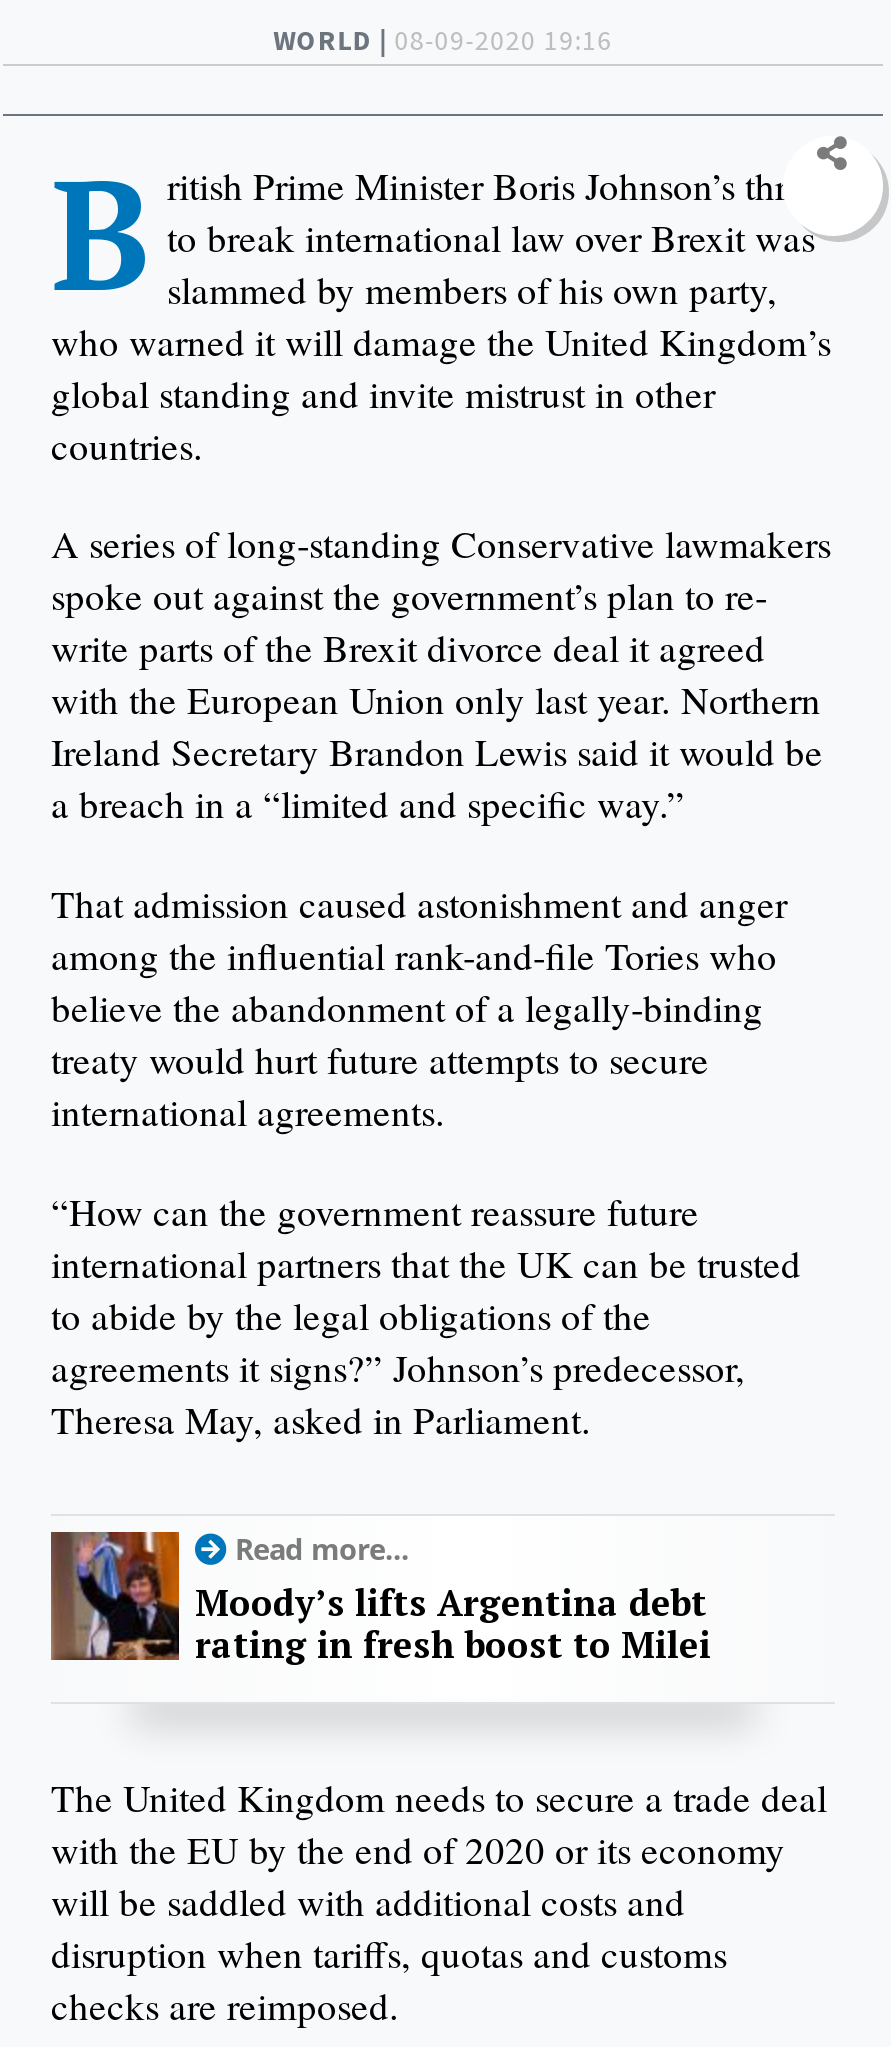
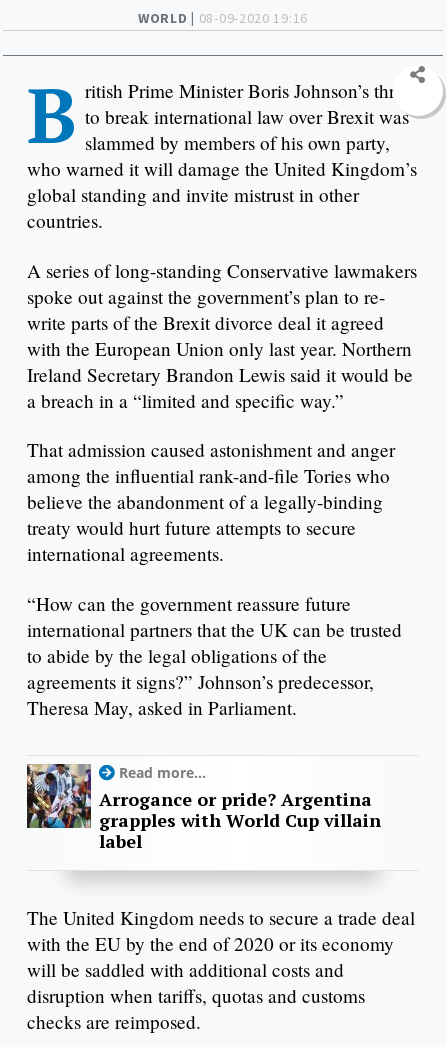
- [image]
- Moody’s lifts Argentina debt
- rating in fresh boost to Milei
+ [image]
+ Arrogance or pride? Argentina
+ grapples with World Cup villain
+ label
